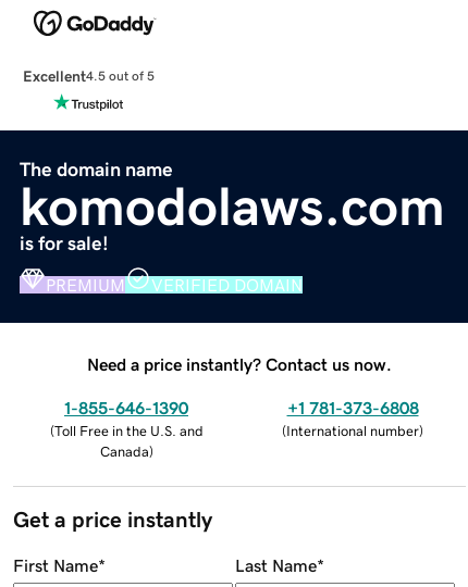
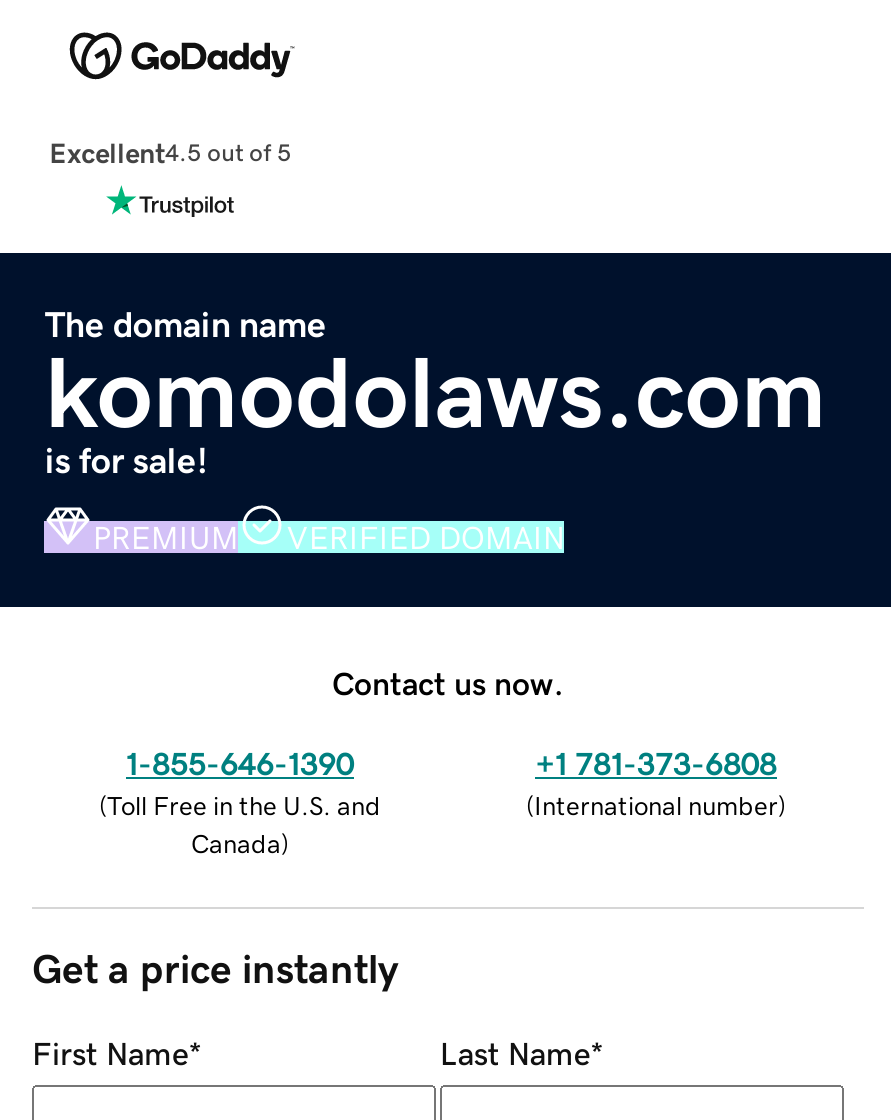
- Need a price instantly? Contact us now.
+ Contact us now.
